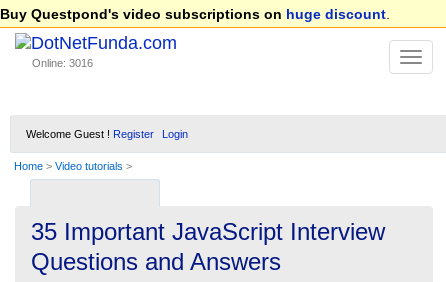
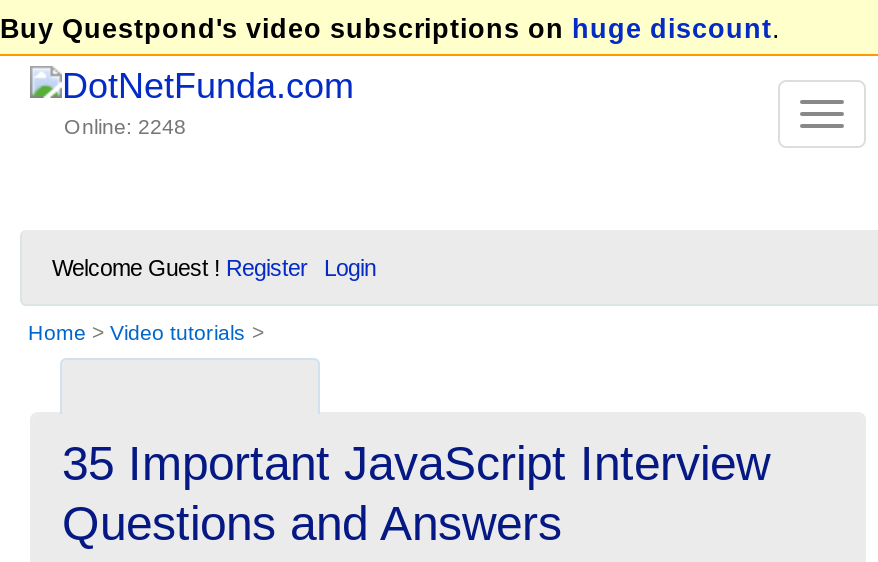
- Online: 3016
+ Online: 2248
